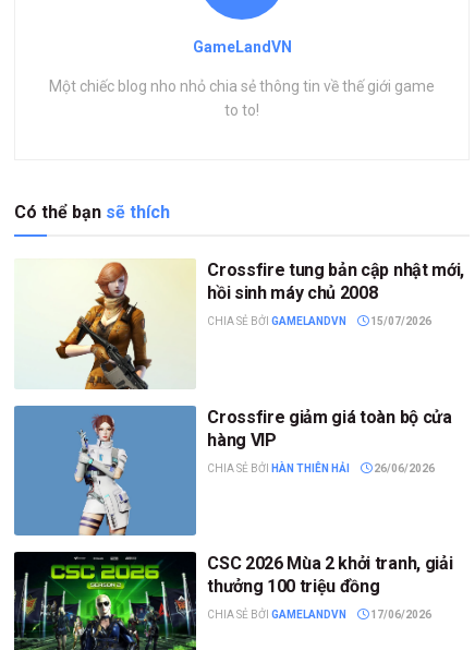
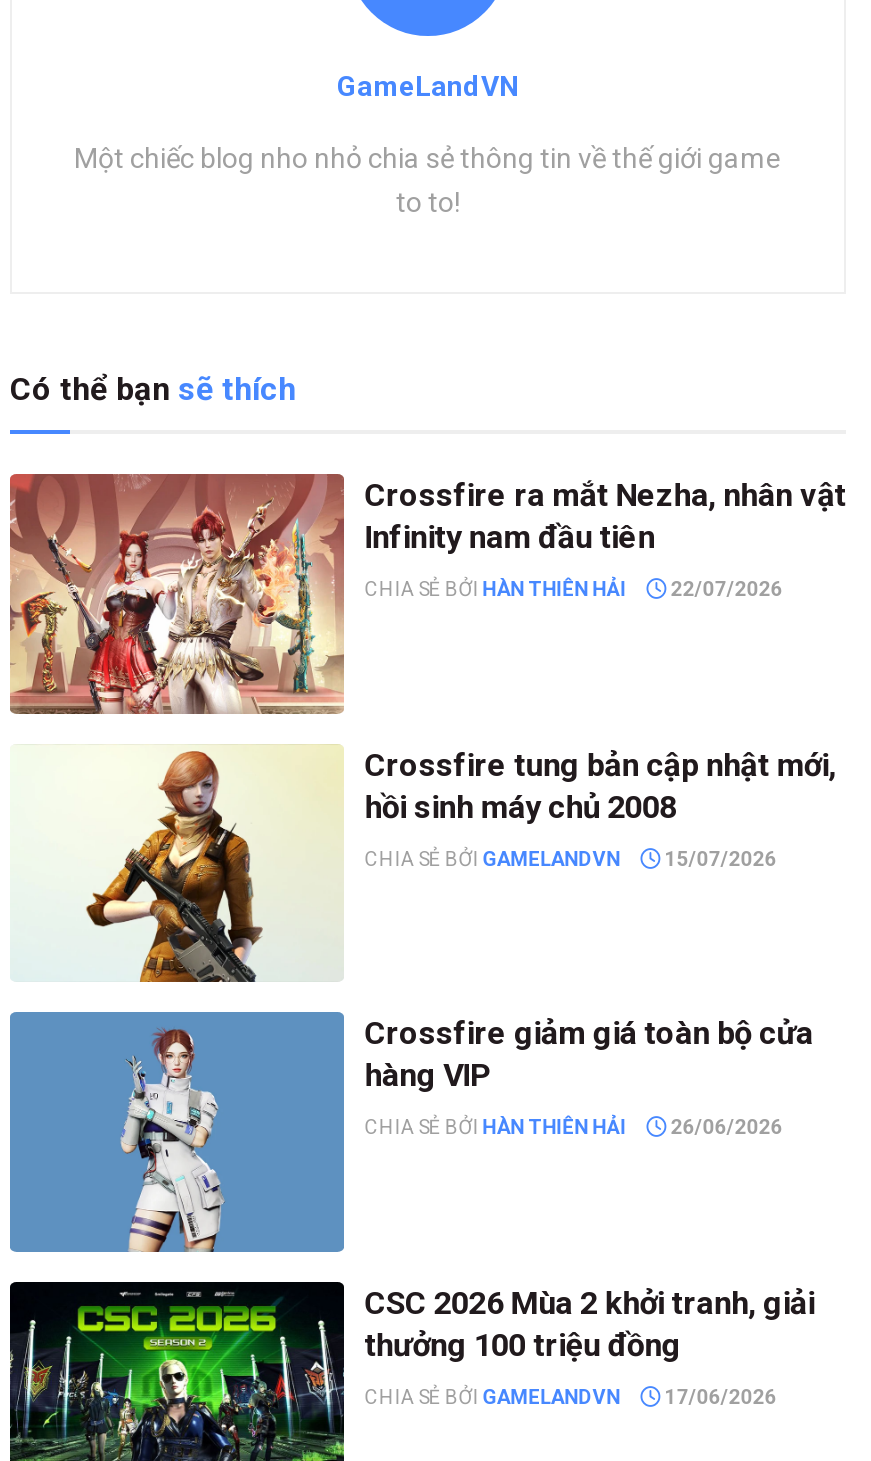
+ [image]
+ Crossfire ra mắt Nezha, nhân vật
+ Infinity nam đầu tiên
+ CHIA SẺ BỞI HÀN THIÊN HẢI
+ 22/07/2026
